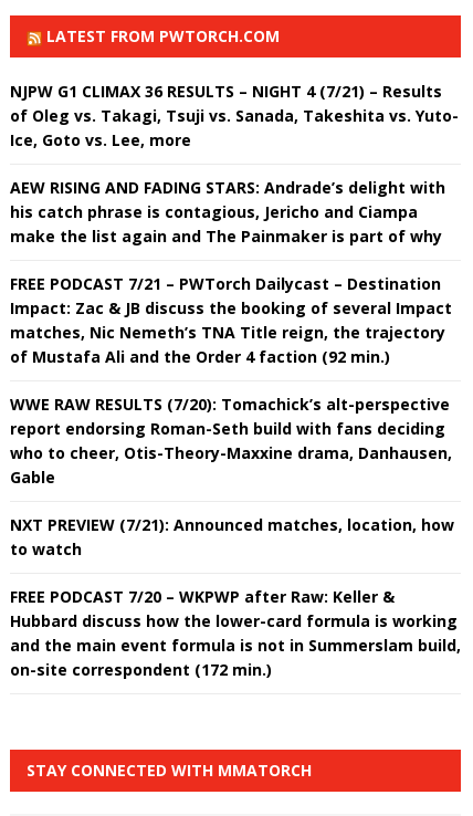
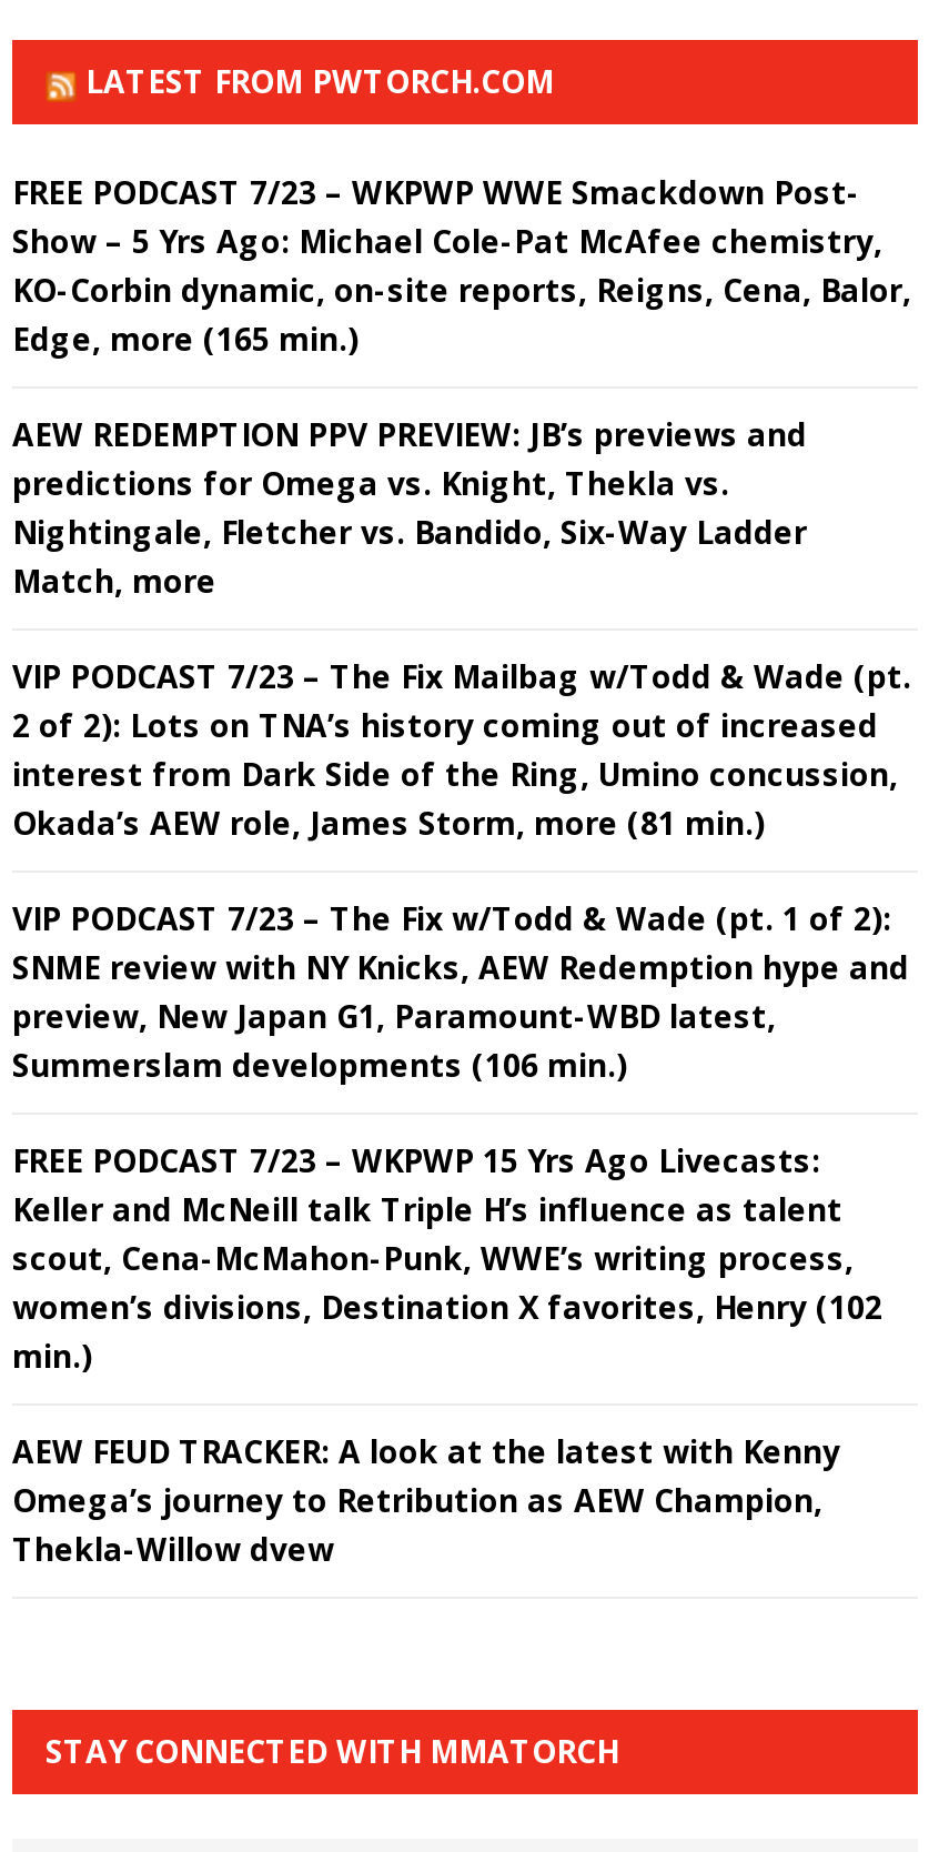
- NJPW G1 CLIMAX 36 RESULTS – NIGHT 4 (7/21) – Results
- of Oleg vs. Takagi, Tsuji vs. Sanada, Takeshita vs. Yuto-
- Ice, Goto vs. Lee, more
+ FREE PODCAST 7/23 – WKPWP WWE Smackdown Post-
+ Show – 5 Yrs Ago: Michael Cole-Pat McAfee chemistry,
+ KO-Corbin dynamic, on-site reports, Reigns, Cena, Balor,
+ Edge, more (165 min.)

- AEW RISING AND FADING STARS: Andrade’s delight with
- his catch phrase is contagious, Jericho and Ciampa
- make the list again and The Painmaker is part of why
+ AEW REDEMPTION PPV PREVIEW: JB’s previews and
+ predictions for Omega vs. Knight, Thekla vs.
+ Nightingale, Fletcher vs. Bandido, Six-Way Ladder
+ Match, more

- FREE PODCAST 7/21 – PWTorch Dailycast – Destination
- Impact: Zac & JB discuss the booking of several Impact
- matches, Nic Nemeth’s TNA Title reign, the trajectory
- of Mustafa Ali and the Order 4 faction (92 min.)
+ VIP PODCAST 7/23 – The Fix Mailbag w/Todd & Wade (pt.
+ 2 of 2): Lots on TNA’s history coming out of increased
+ interest from Dark Side of the Ring, Umino concussion,
+ Okada’s AEW role, James Storm, more (81 min.)

- WWE RAW RESULTS (7/20): Tomachick’s alt-perspective
- report endorsing Roman-Seth build with fans deciding
- who to cheer, Otis-Theory-Maxxine drama, Danhausen,
- Gable
+ VIP PODCAST 7/23 – The Fix w/Todd & Wade (pt. 1 of 2):
+ SNME review with NY Knicks, AEW Redemption hype and
+ preview, New Japan G1, Paramount-WBD latest,
+ Summerslam developments (106 min.)

- NXT PREVIEW (7/21): Announced matches, location, how
- to watch
+ FREE PODCAST 7/23 – WKPWP 15 Yrs Ago Livecasts:
+ Keller and McNeill talk Triple H’s influence as talent
+ scout, Cena-McMahon-Punk, WWE’s writing process,
+ women’s divisions, Destination X favorites, Henry (102
+ min.)

- FREE PODCAST 7/20 – WKPWP after Raw: Keller &
- Hubbard discuss how the lower-card formula is working
- and the main event formula is not in Summerslam build,
- on-site correspondent (172 min.)
+ AEW FEUD TRACKER: A look at the latest with Kenny
+ Omega’s journey to Retribution as AEW Champion,
+ Thekla-Willow dvew
